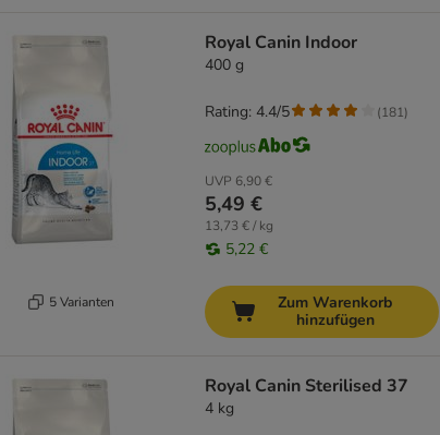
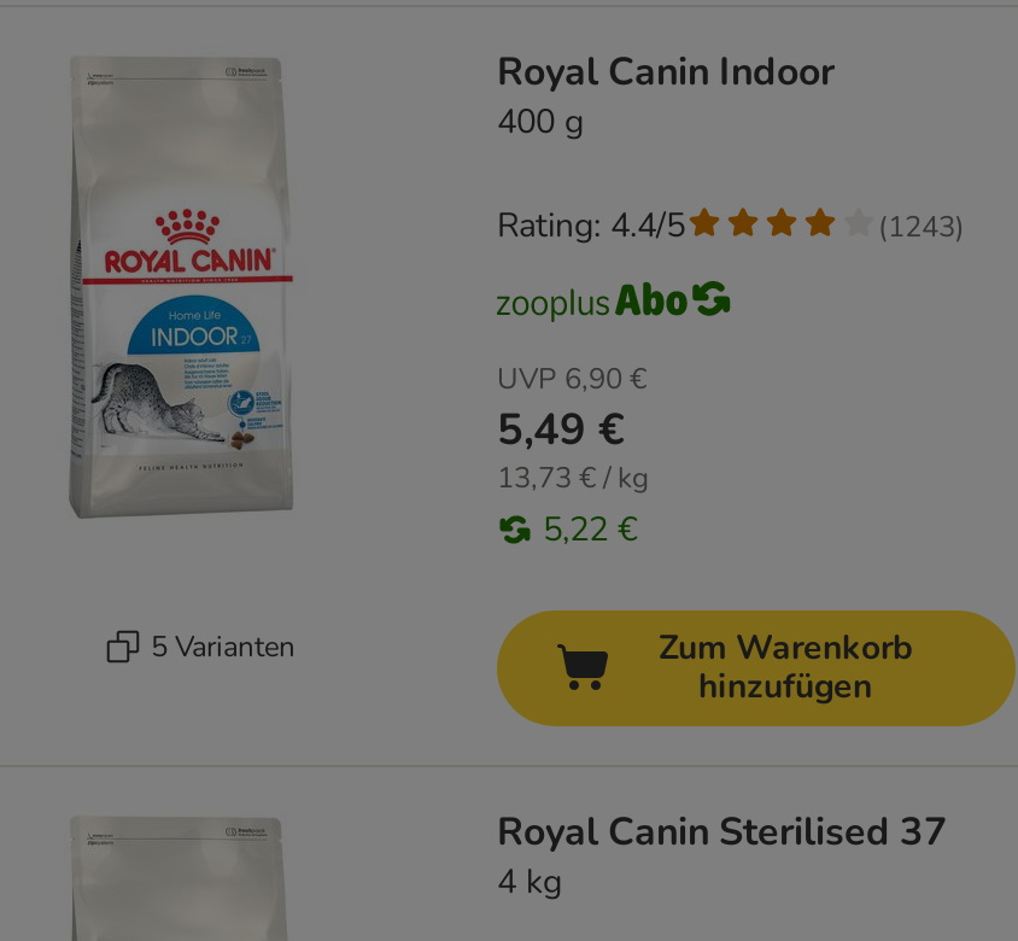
- (181)
+ (1243)
